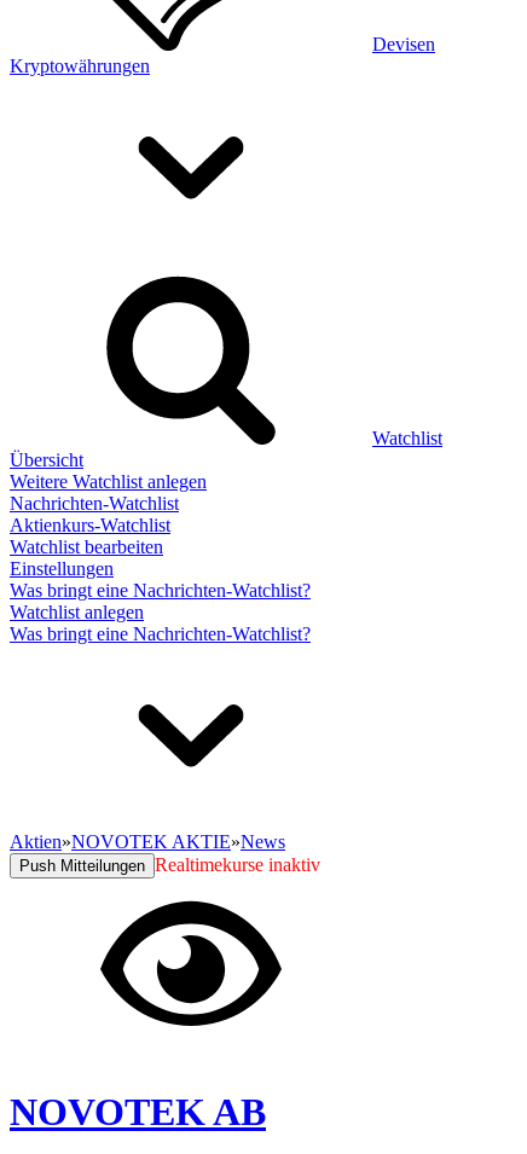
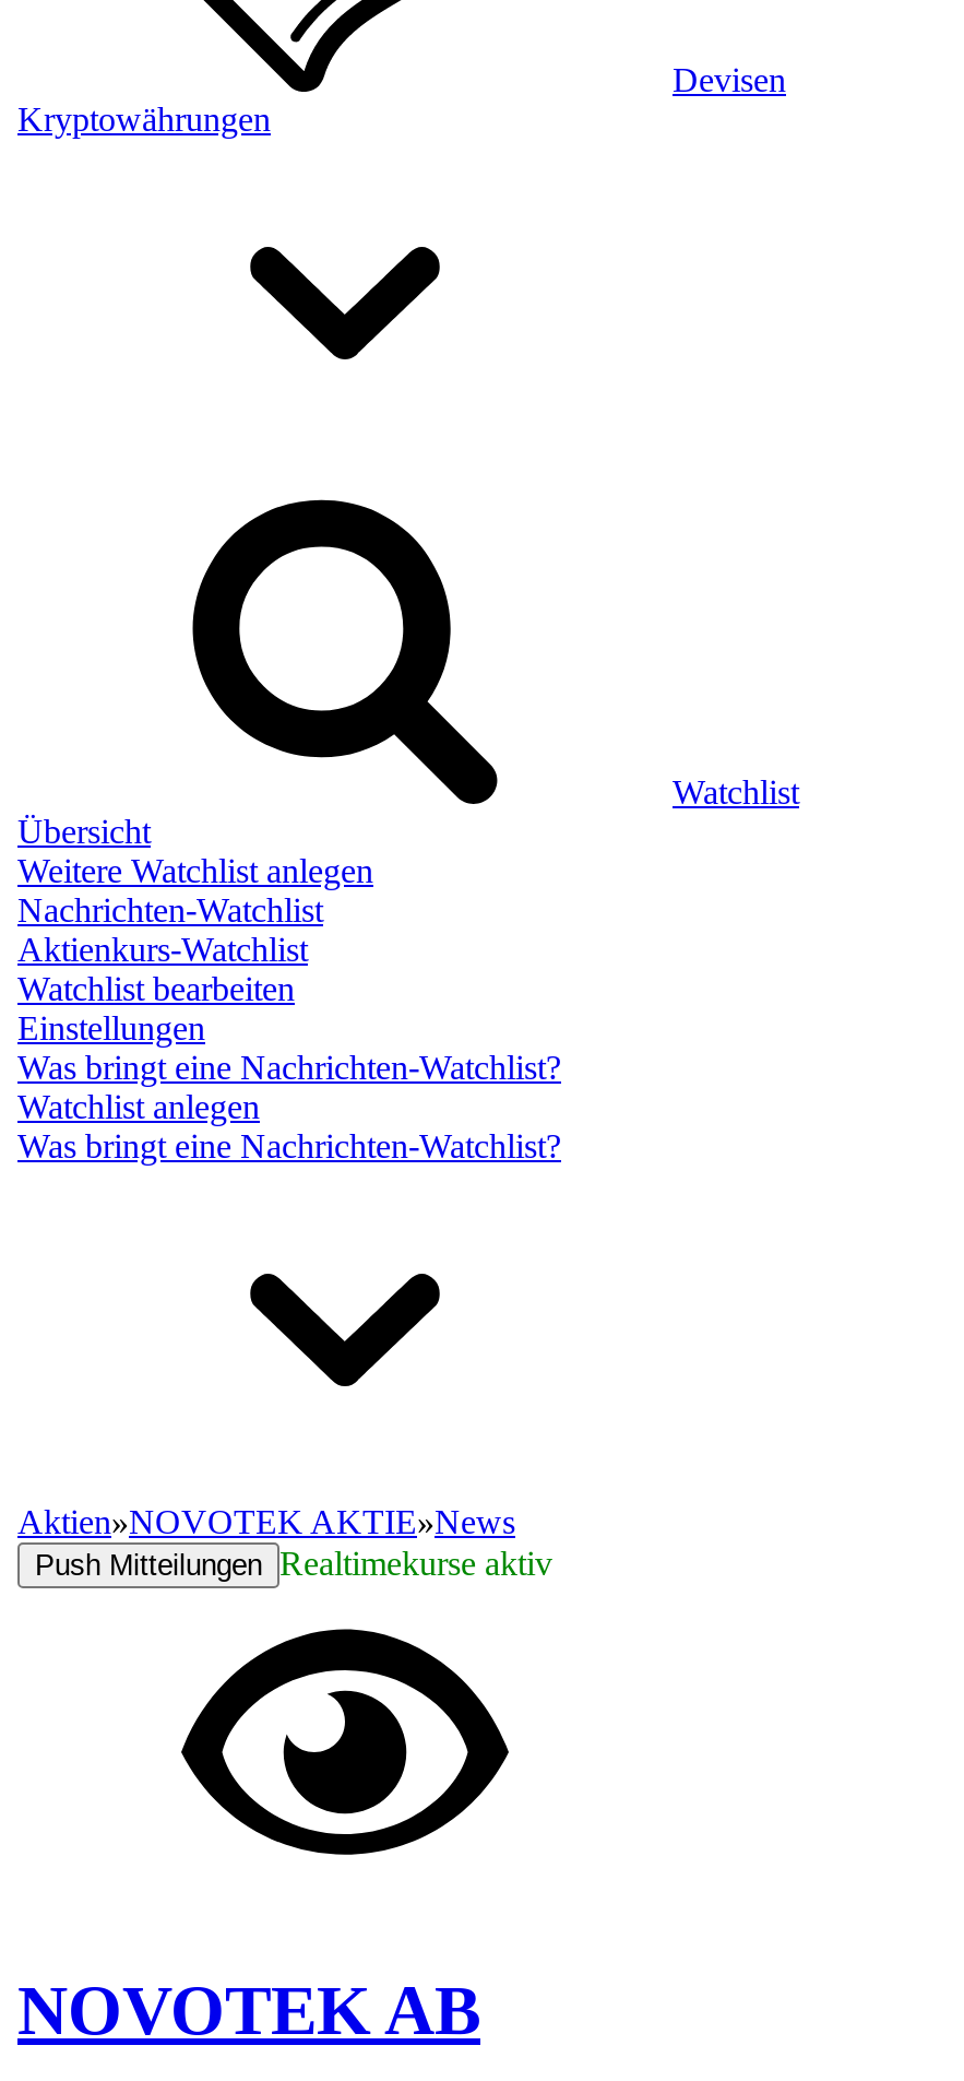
- Push Mitteilungen Realtimekurse inaktiv
+ Push Mitteilungen Realtimekurse aktiv
